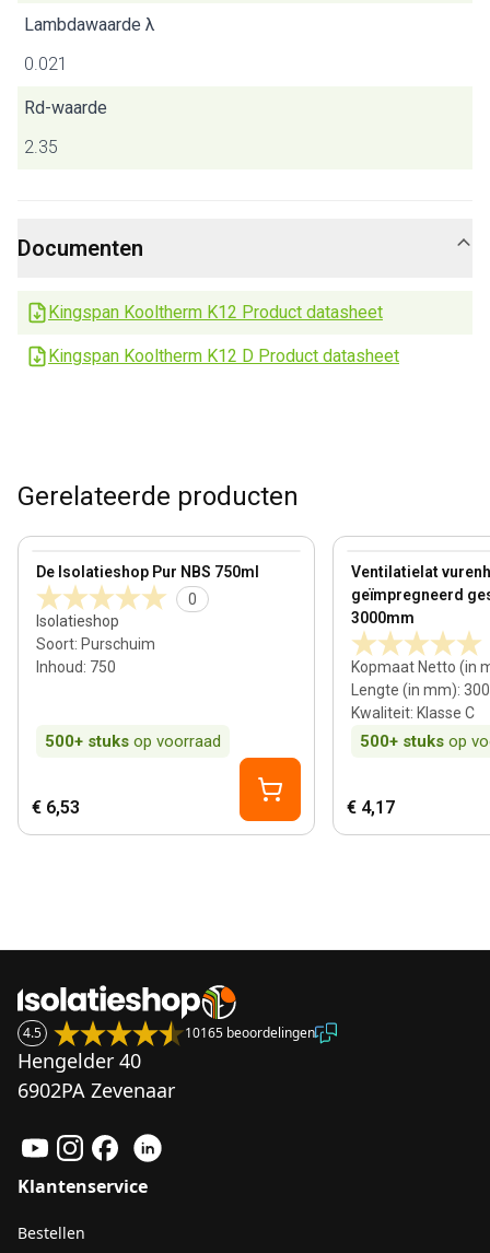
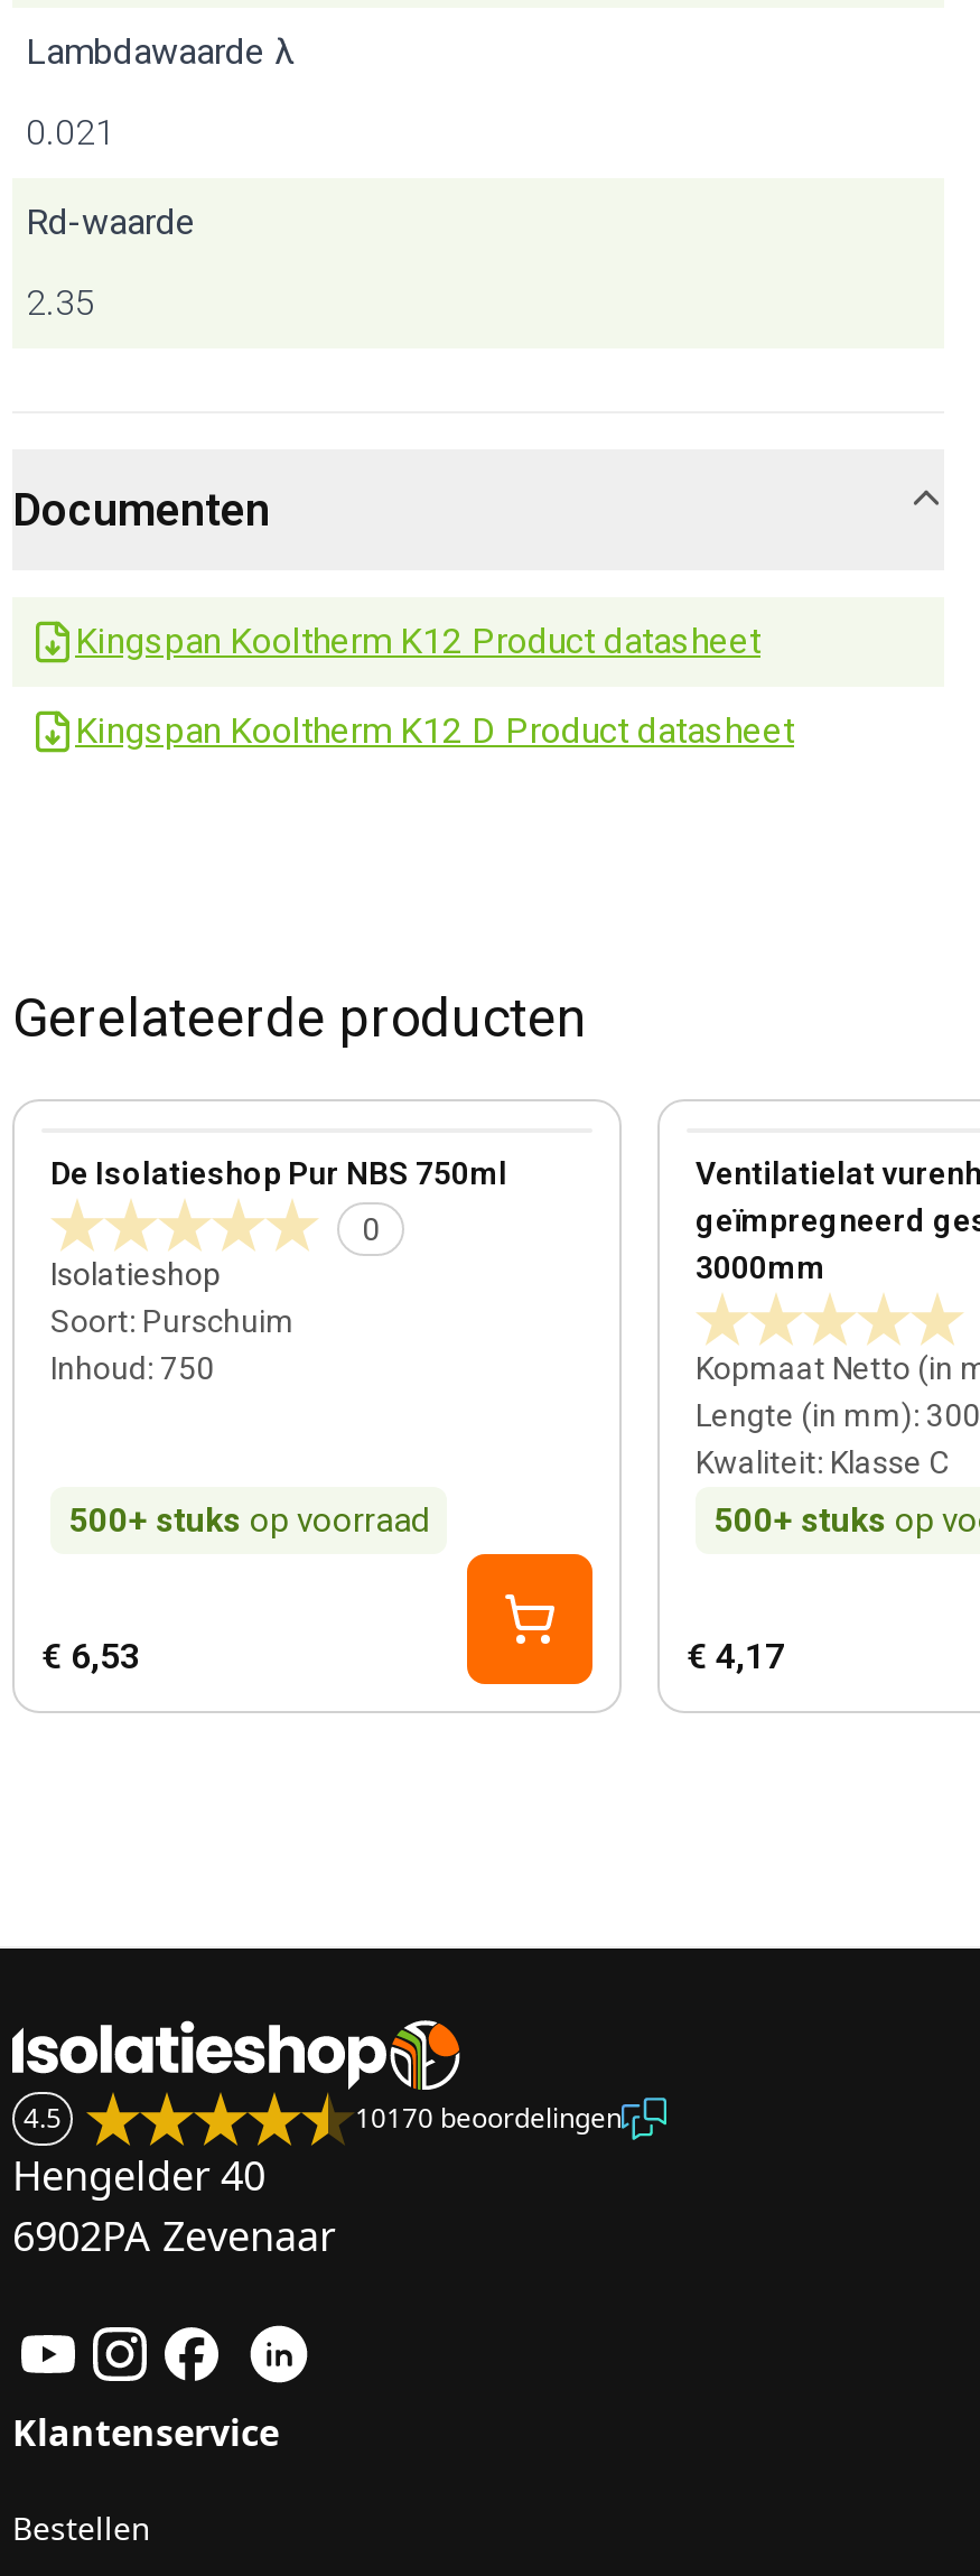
- 10165 beoordelingen
+ 10170 beoordelingen
